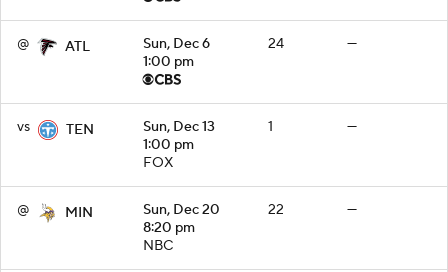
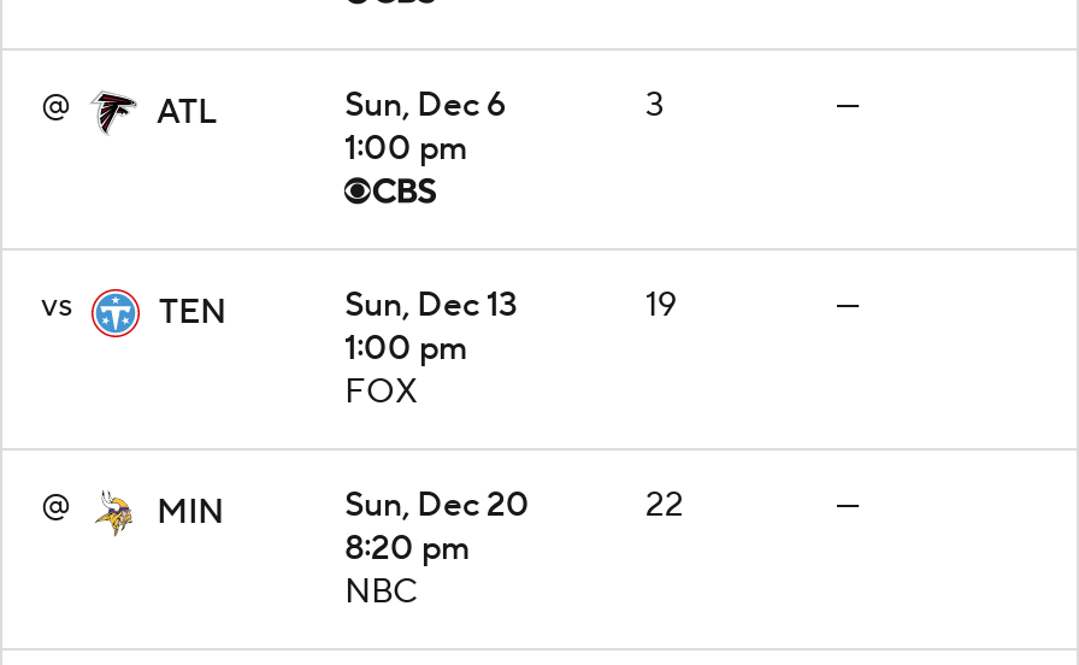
- 24
+ 3

- 1
+ 19
